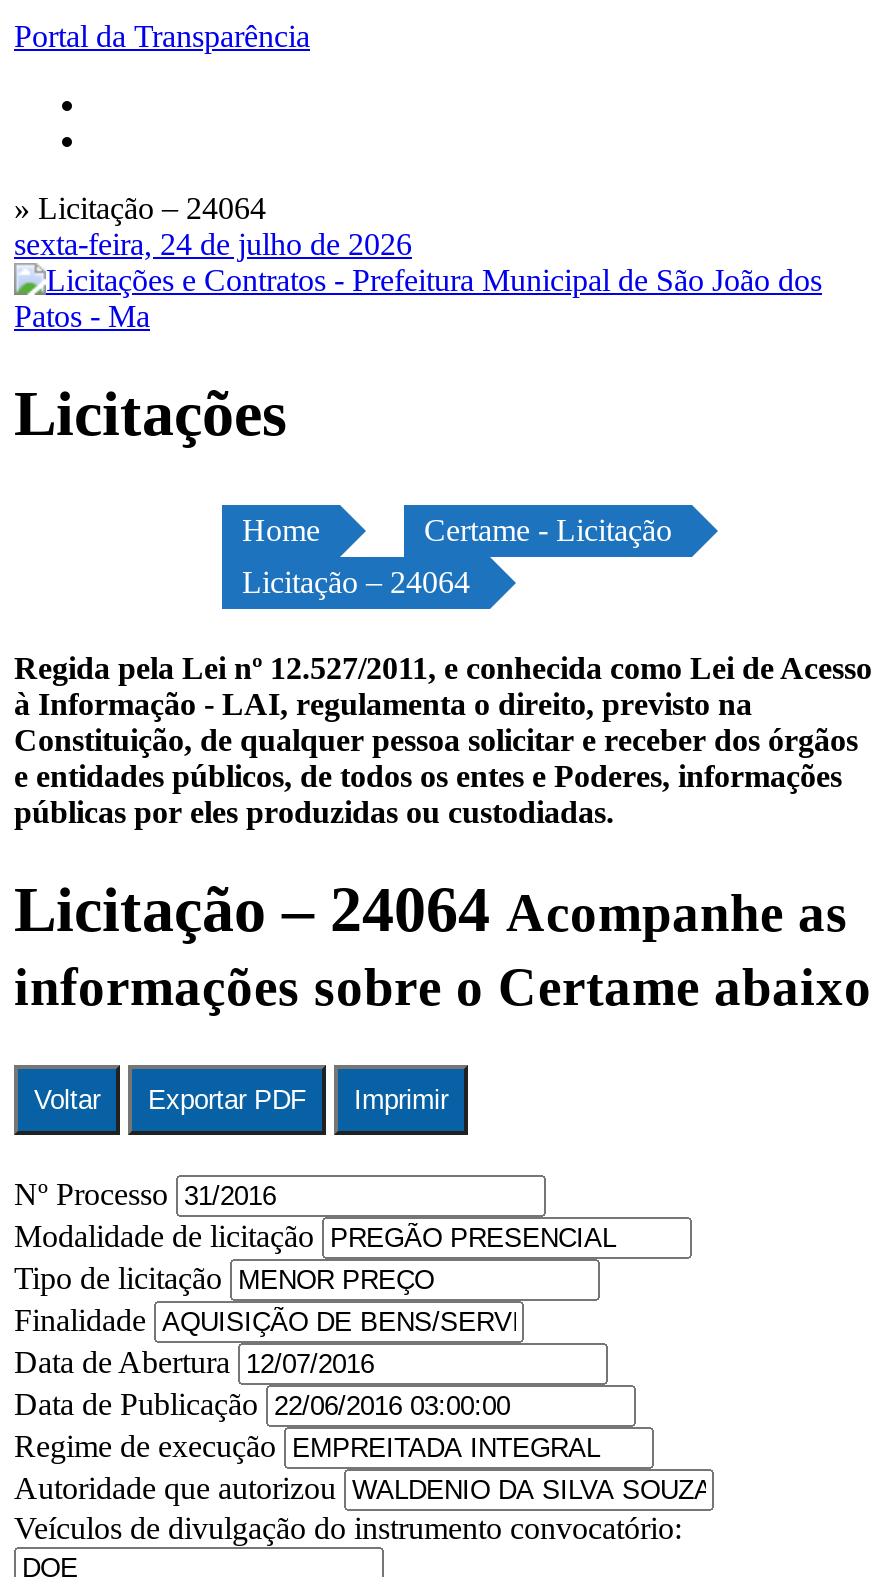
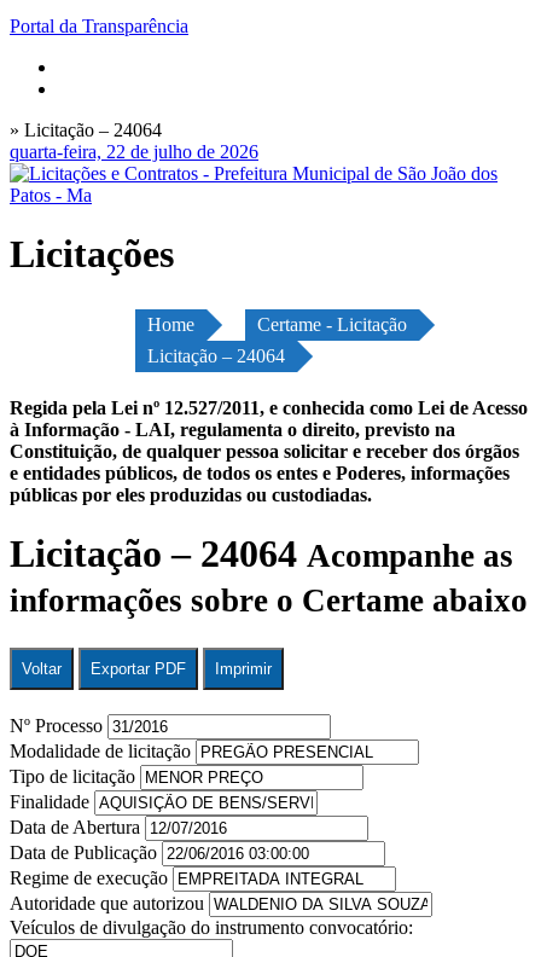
- sexta-feira, 24 de julho de 2026
+ quarta-feira, 22 de julho de 2026
